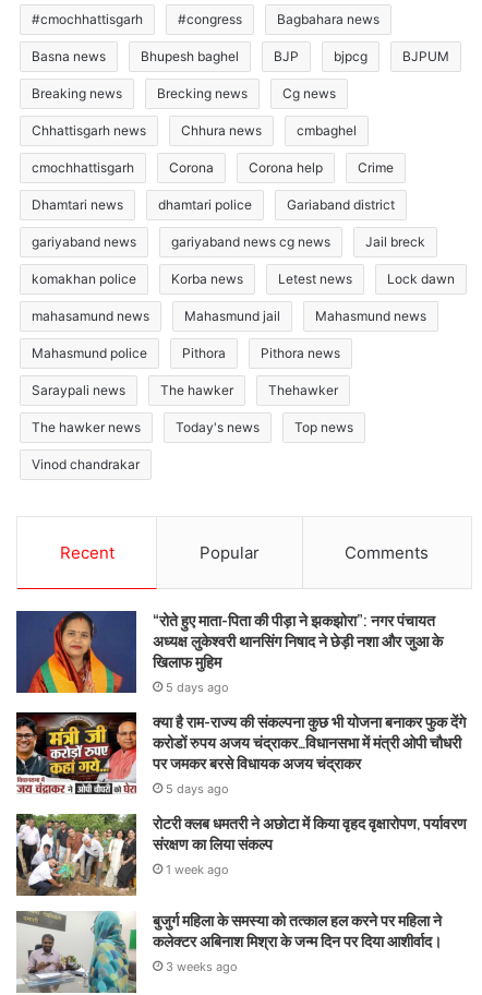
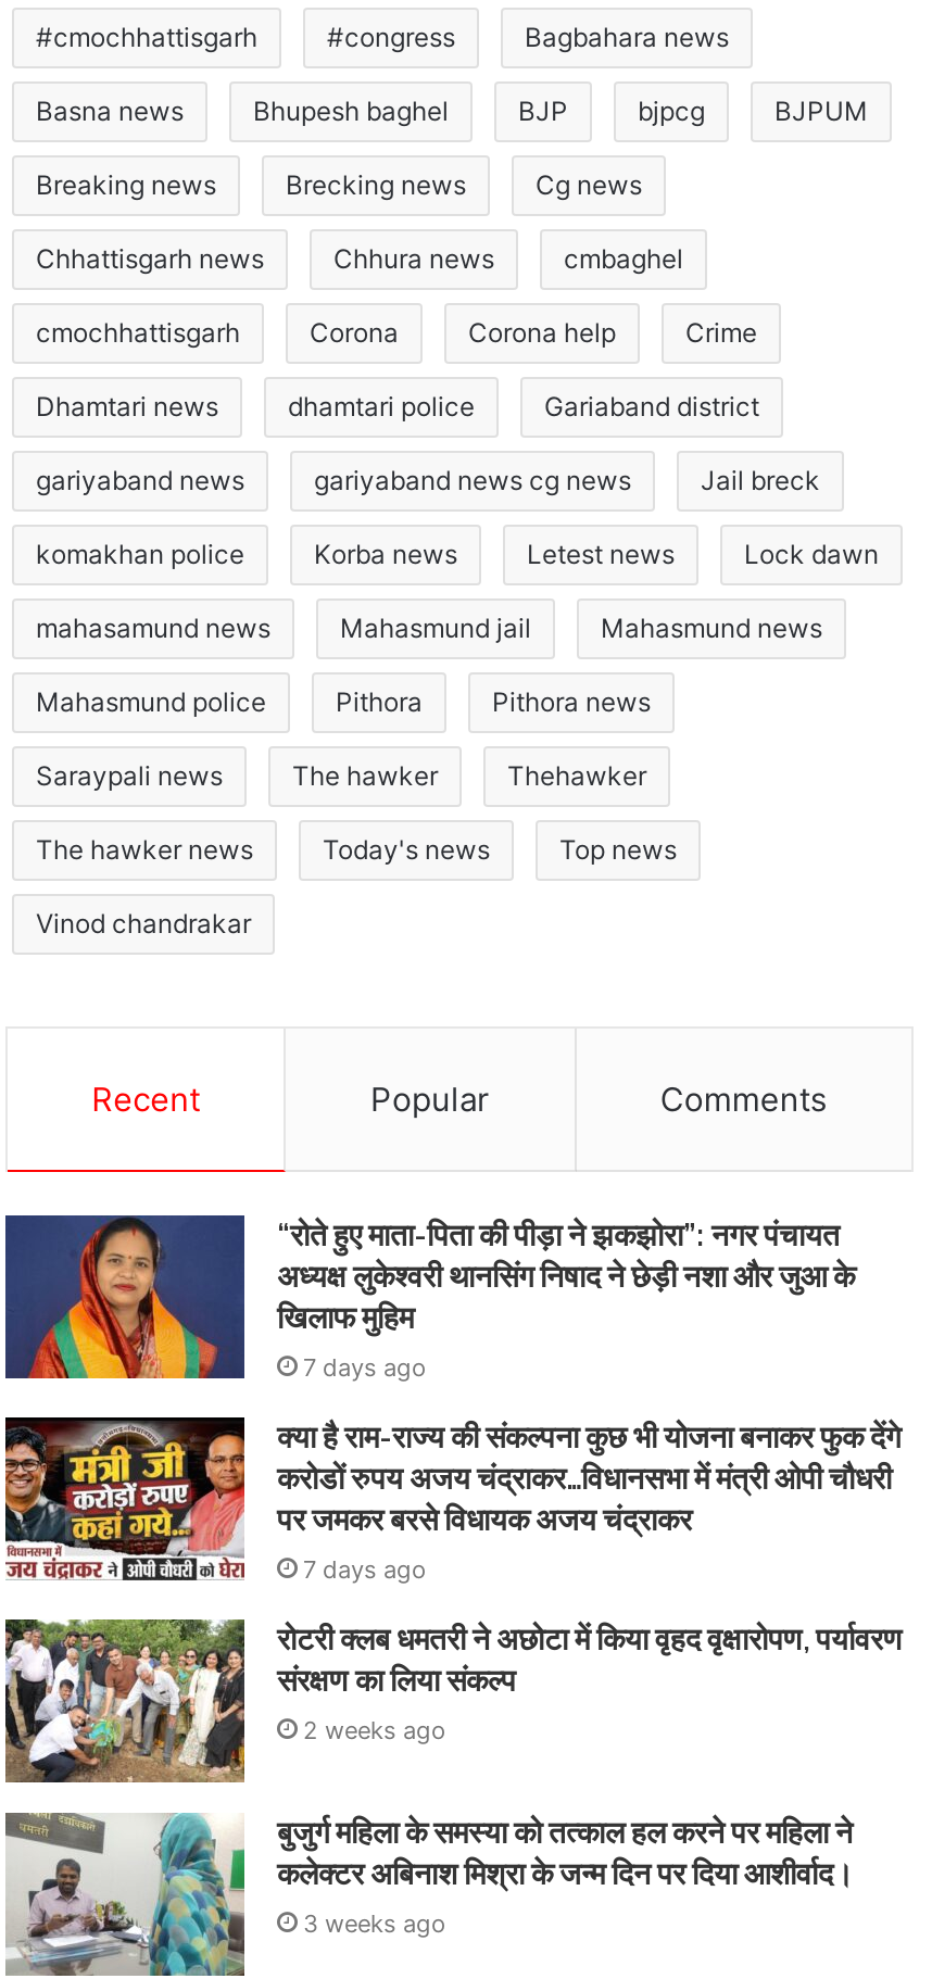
- 5 days ago
+ 7 days ago

- 5 days ago
+ 7 days ago

- 1 week ago
+ 2 weeks ago
